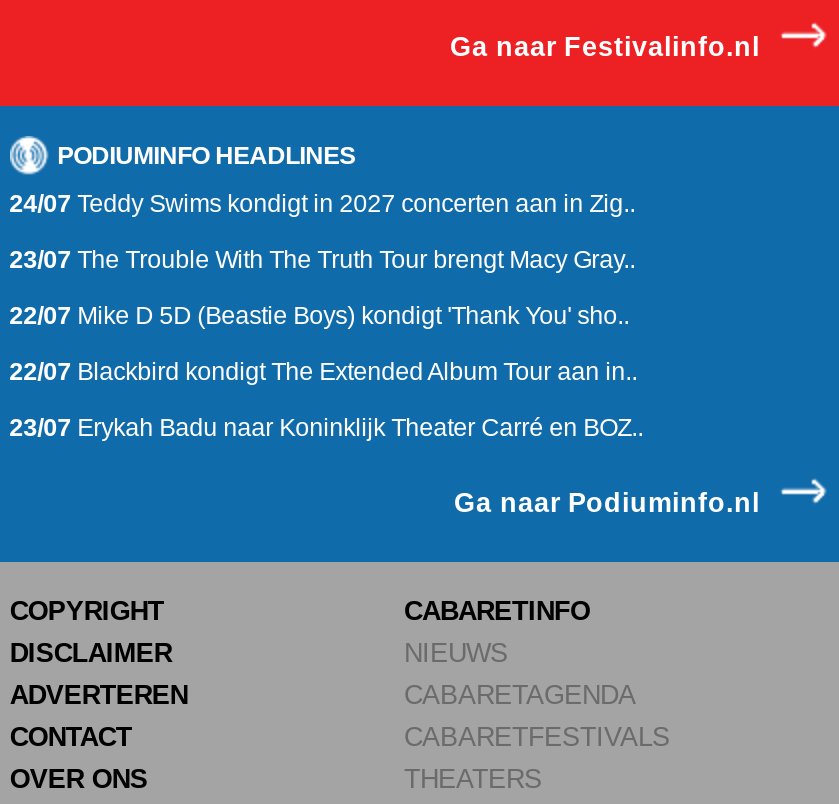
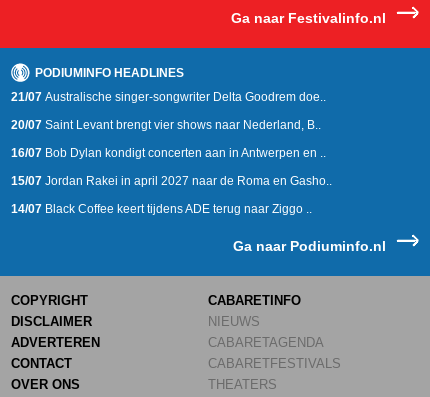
- 24/07 Teddy Swims kondigt in 2027 concerten aan in Zig..
+ 21/07 Australische singer-songwriter Delta Goodrem doe..

- 23/07 The Trouble With The Truth Tour brengt Macy Gray..
+ 20/07 Saint Levant brengt vier shows naar Nederland, B..

- 22/07 Mike D 5D (Beastie Boys) kondigt 'Thank You' sho..
+ 16/07 Bob Dylan kondigt concerten aan in Antwerpen en ..

- 22/07 Blackbird kondigt The Extended Album Tour aan in..
+ 15/07 Jordan Rakei in april 2027 naar de Roma en Gasho..

- 23/07 Erykah Badu naar Koninklijk Theater Carré en BOZ..
+ 14/07 Black Coffee keert tijdens ADE terug naar Ziggo ..
